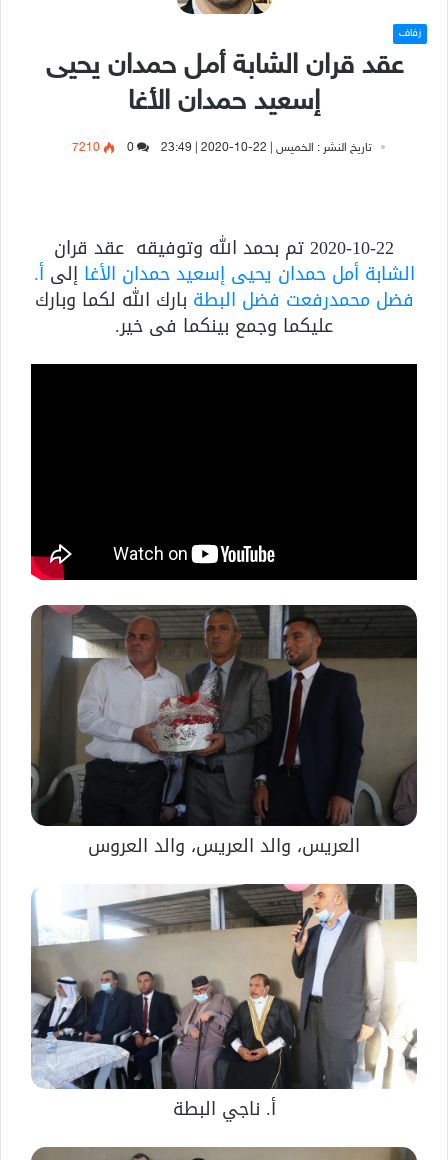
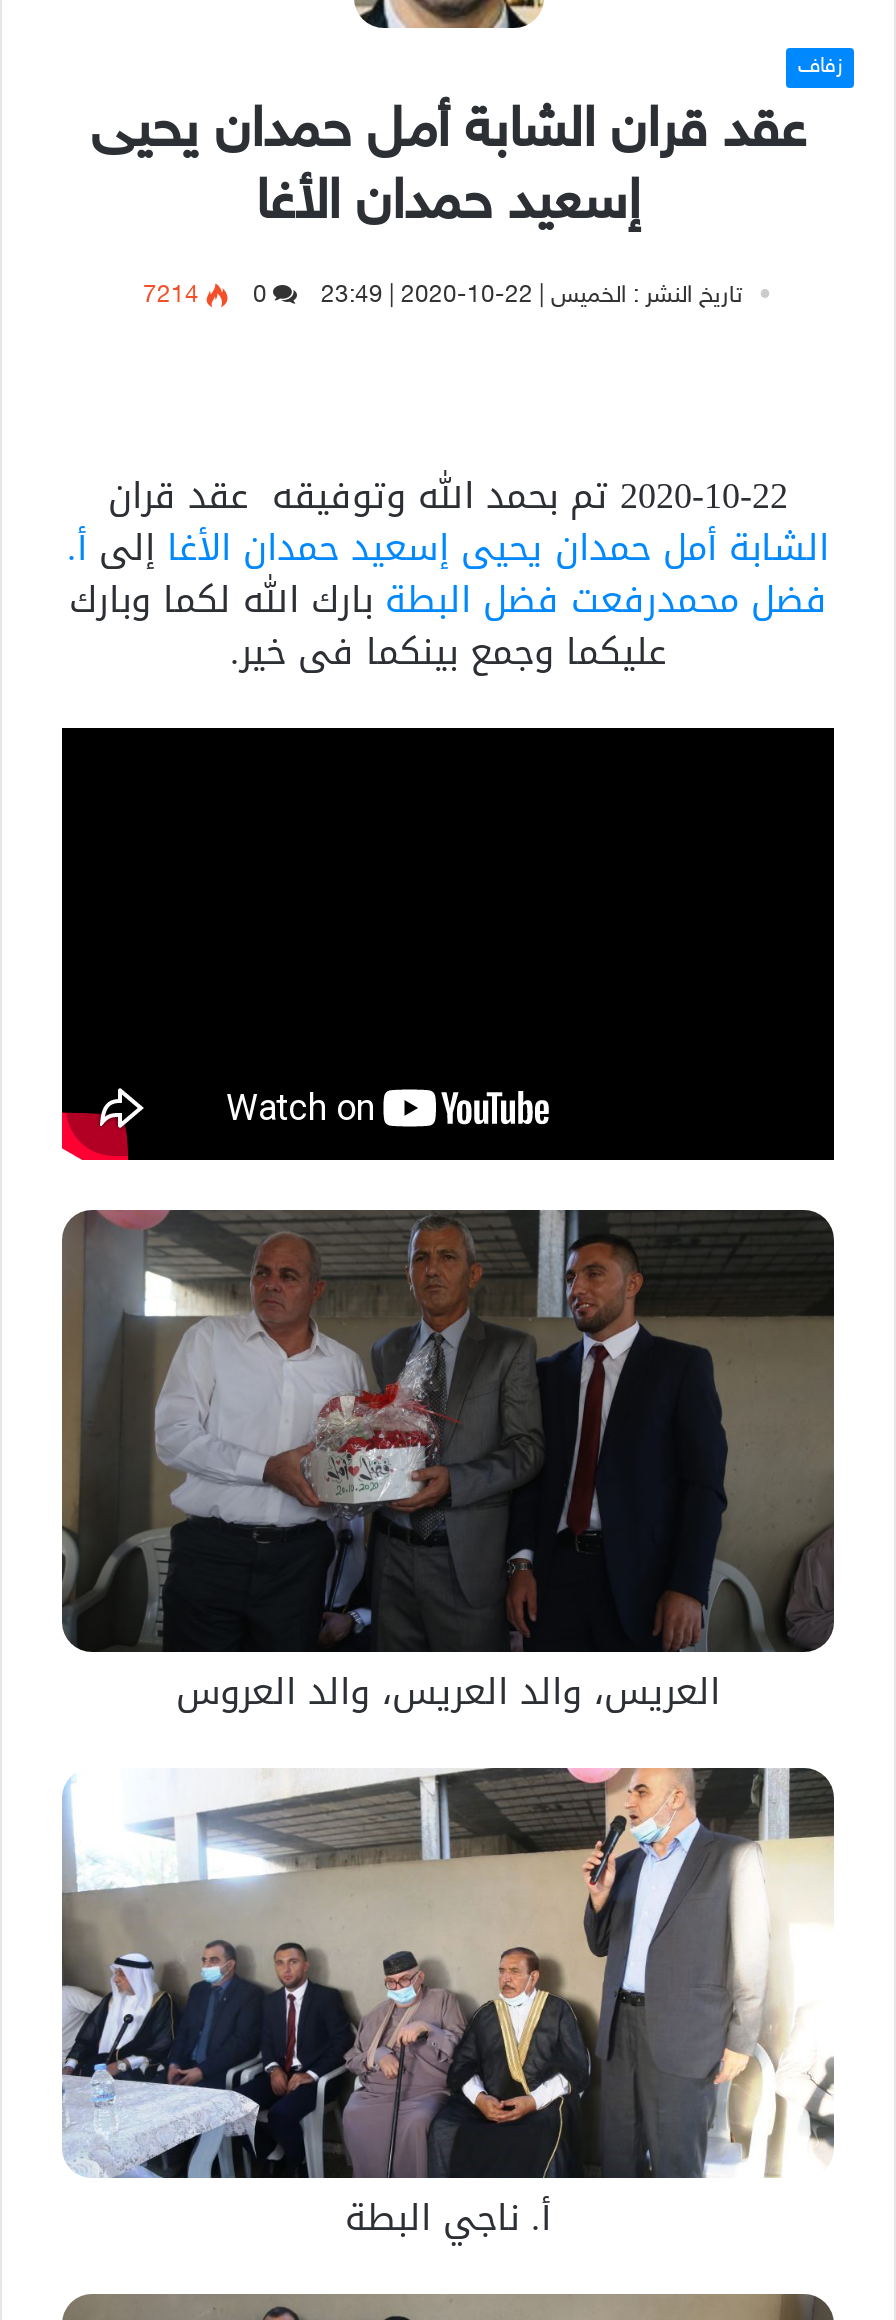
- 7210
+ 7214
